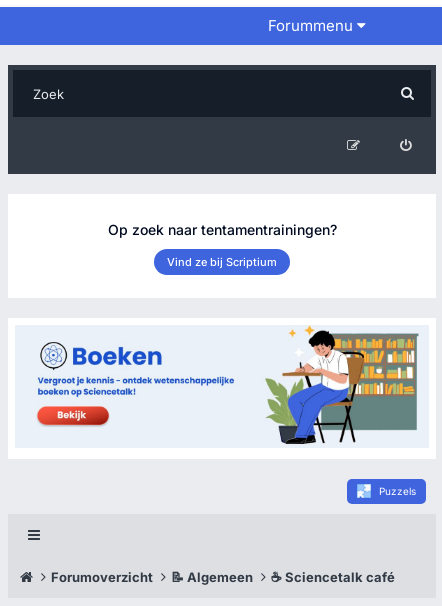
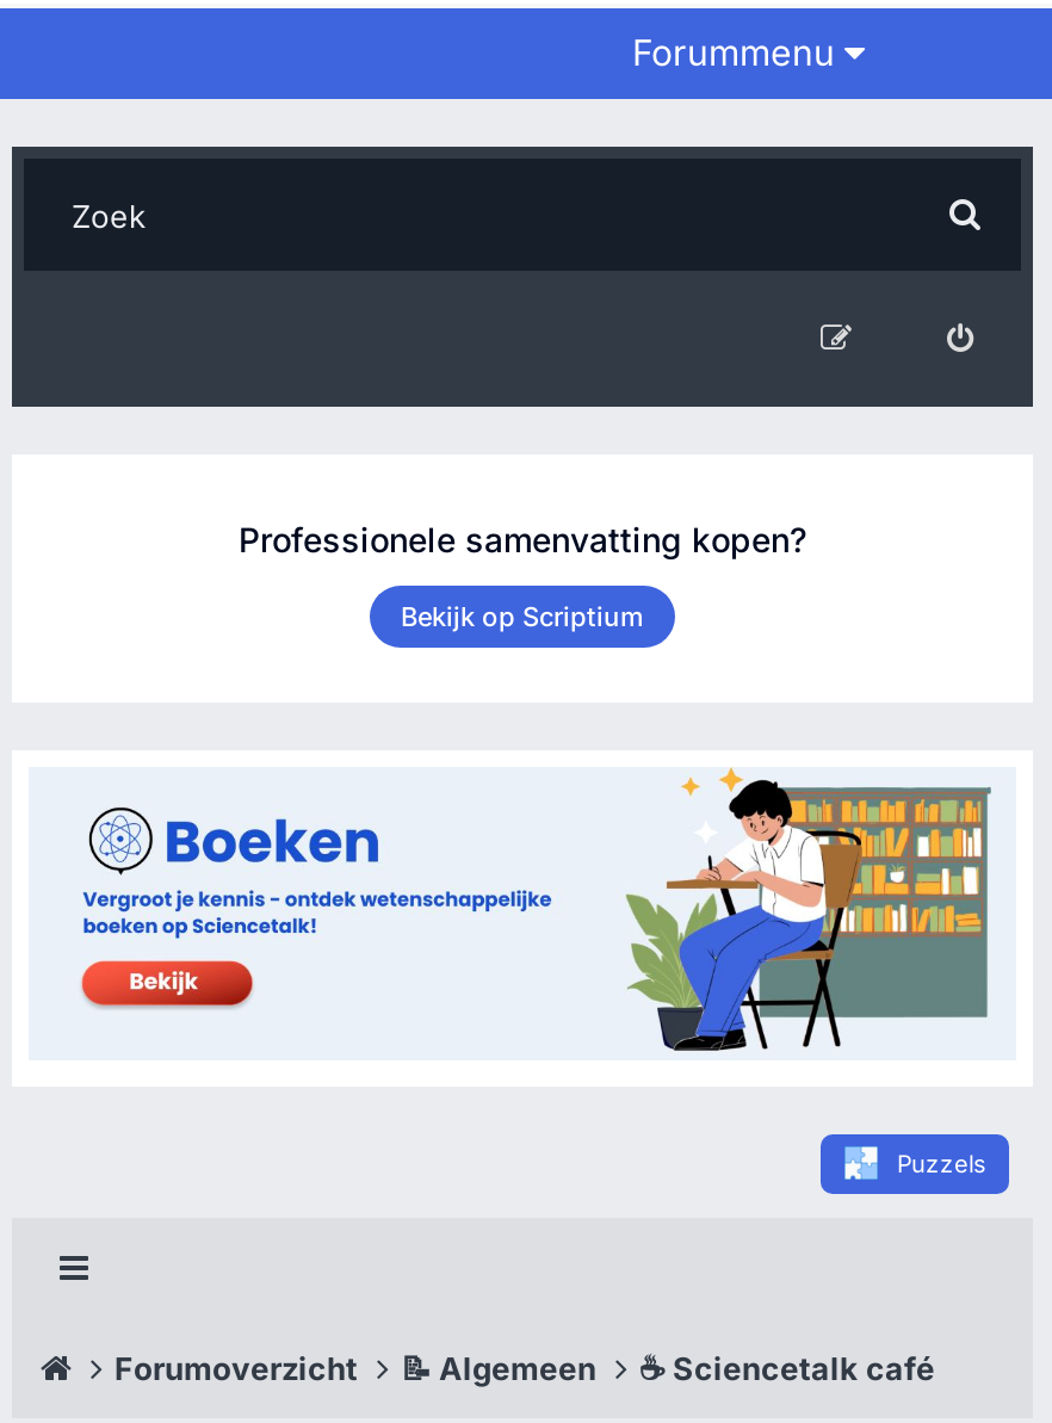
- Op zoek naar tentamentrainingen?
+ Professionele samenvatting kopen?

- Vind ze bij Scriptium
+ Bekijk op Scriptium
